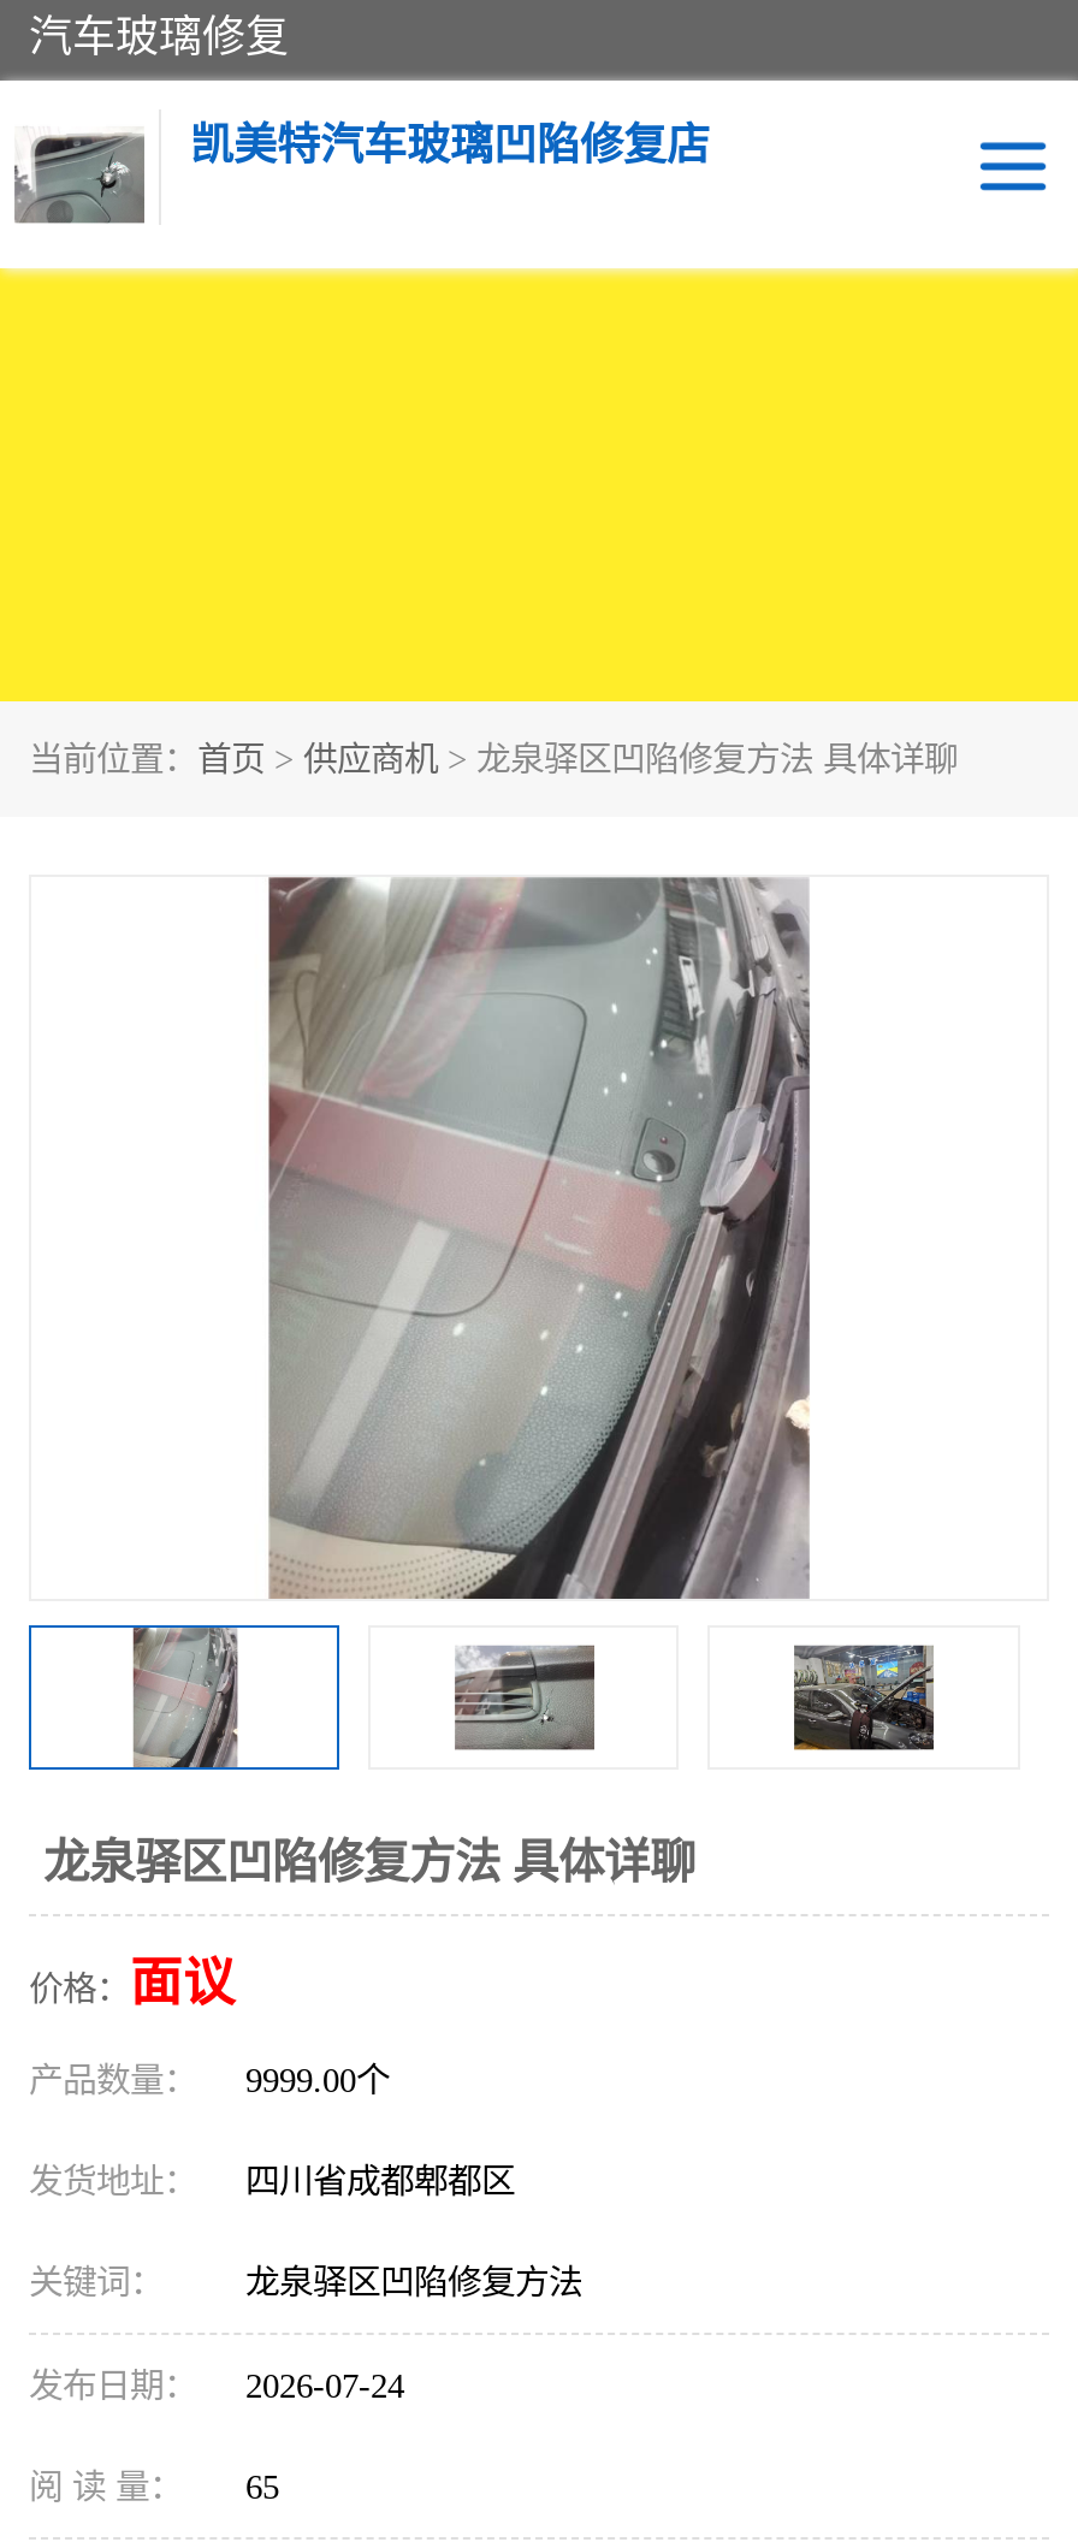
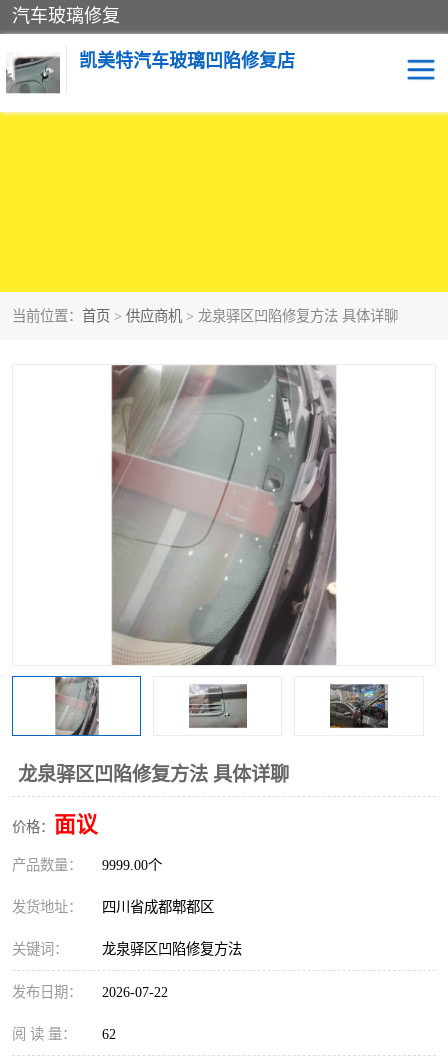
- 发布日期： 2026-07-24
+ 发布日期： 2026-07-22

- 阅 读 量： 65
+ 阅 读 量： 62
